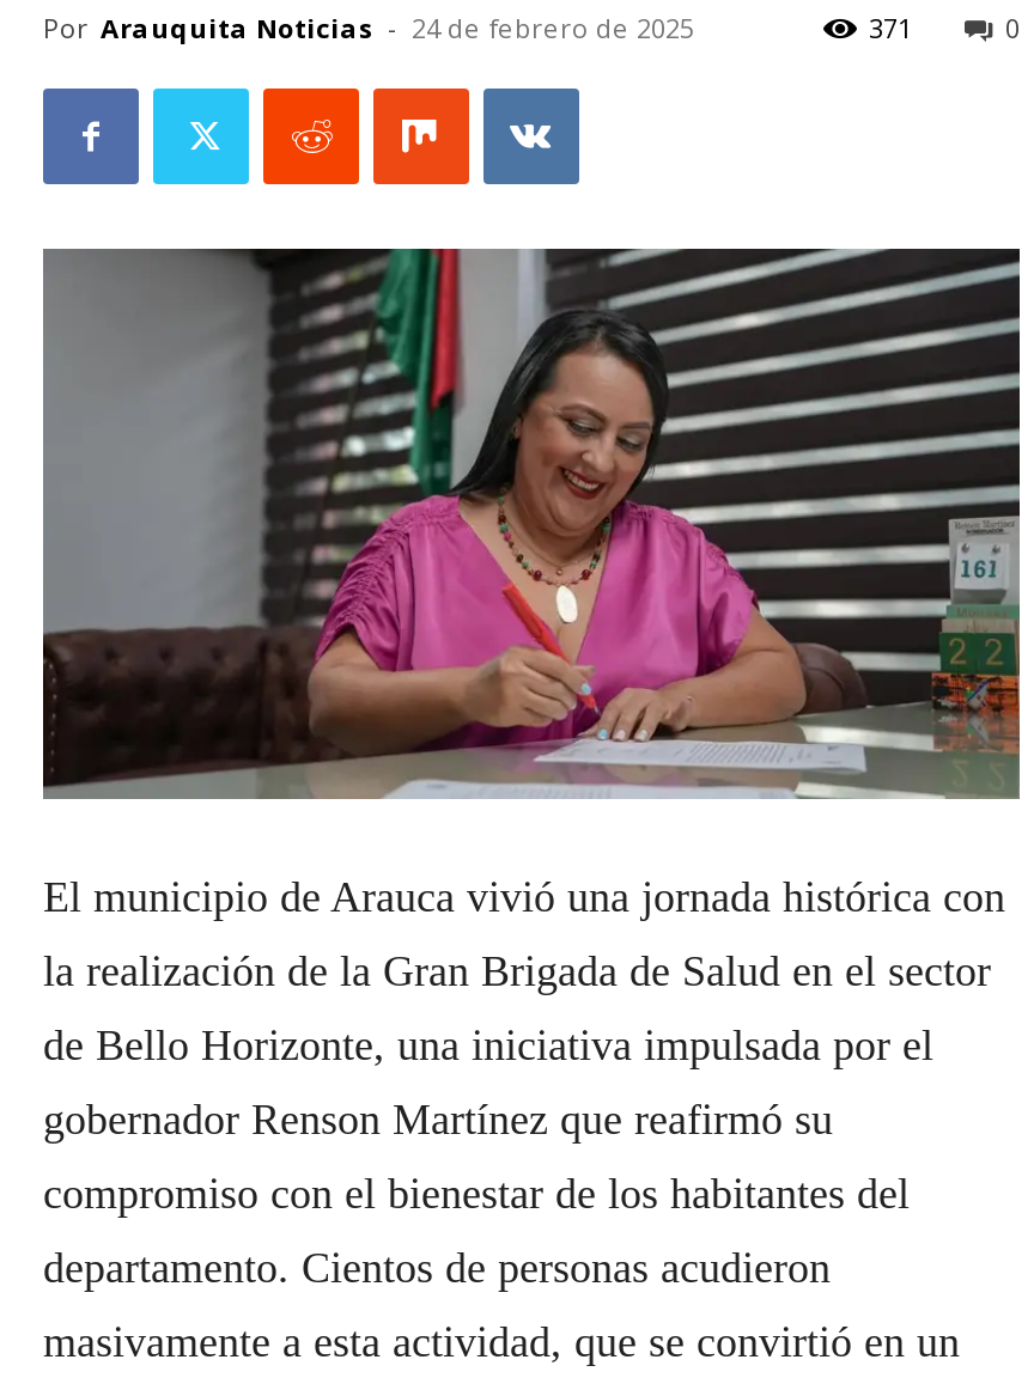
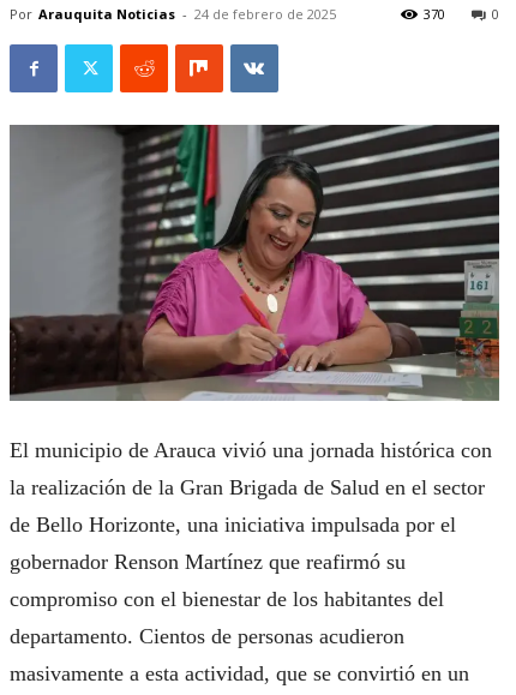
- 371
+ 370
